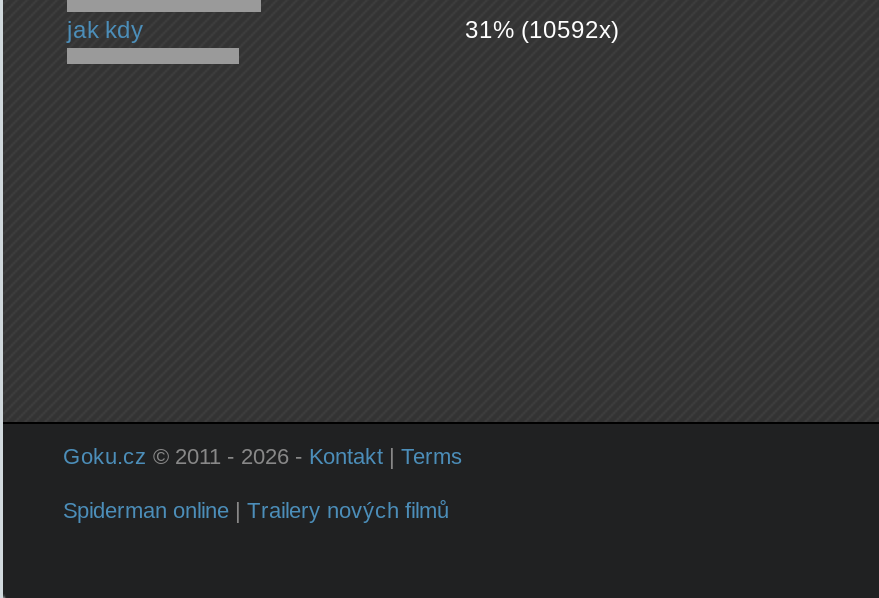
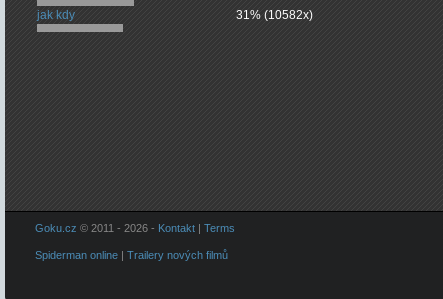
- 31% (10592x)
+ 31% (10582x)
